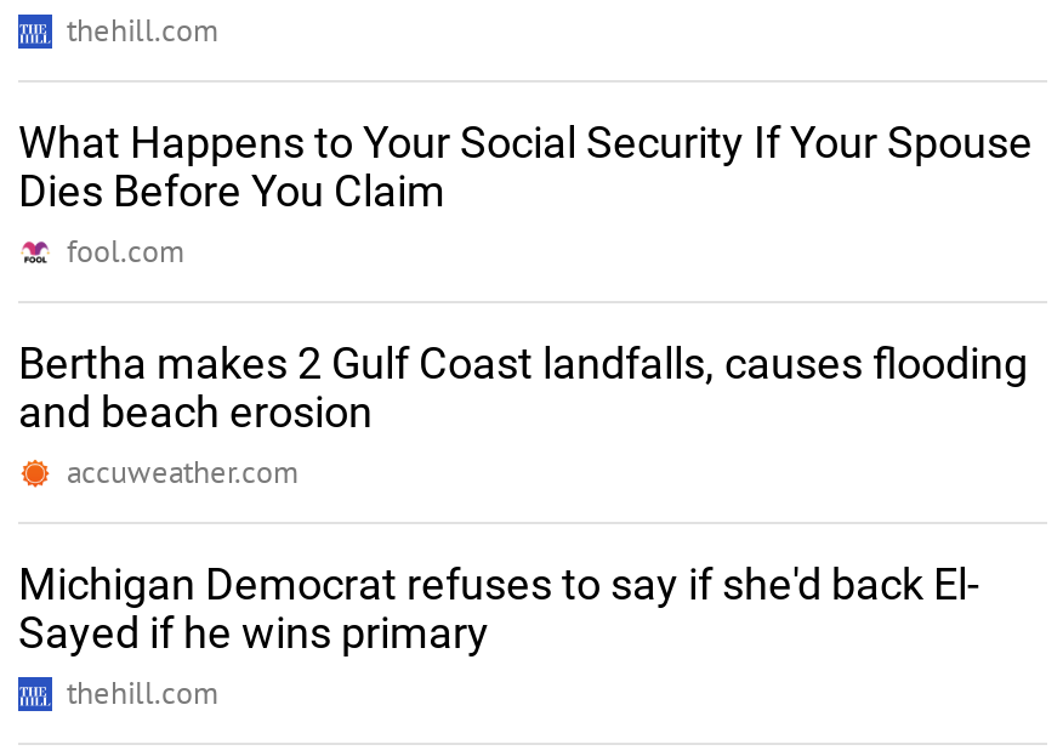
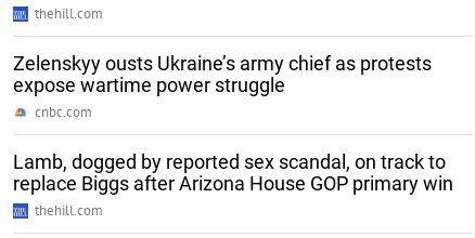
- What Happens to Your Social Security If Your Spouse
- Dies Before You Claim
- fool.com
- Bertha makes 2 Gulf Coast landfalls, causes flooding
- and beach erosion
- accuweather.com
- Michigan Democrat refuses to say if she'd back El-
- Sayed if he wins primary
+ Zelenskyy ousts Ukraine’s army chief as protests
+ expose wartime power struggle
+ cnbc.com
+ Lamb, dogged by reported sex scandal, on track to
+ replace Biggs after Arizona House GOP primary win
